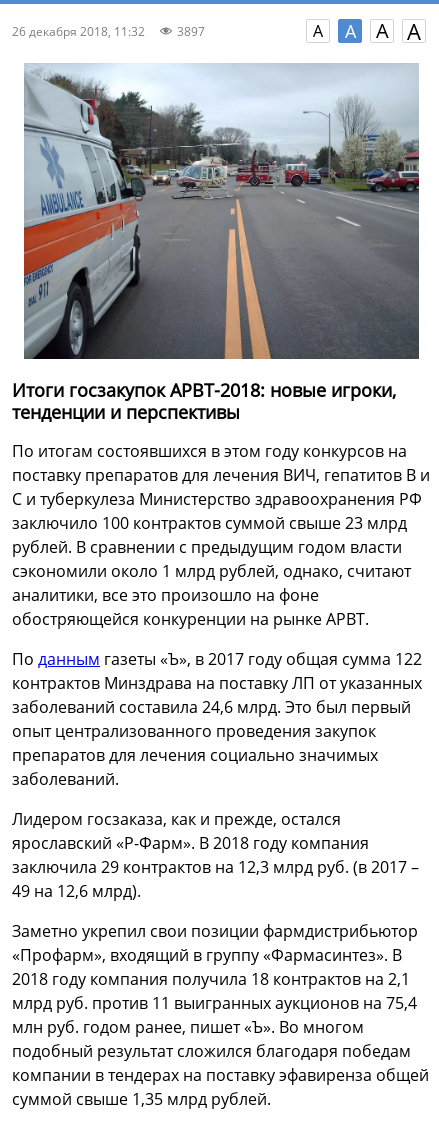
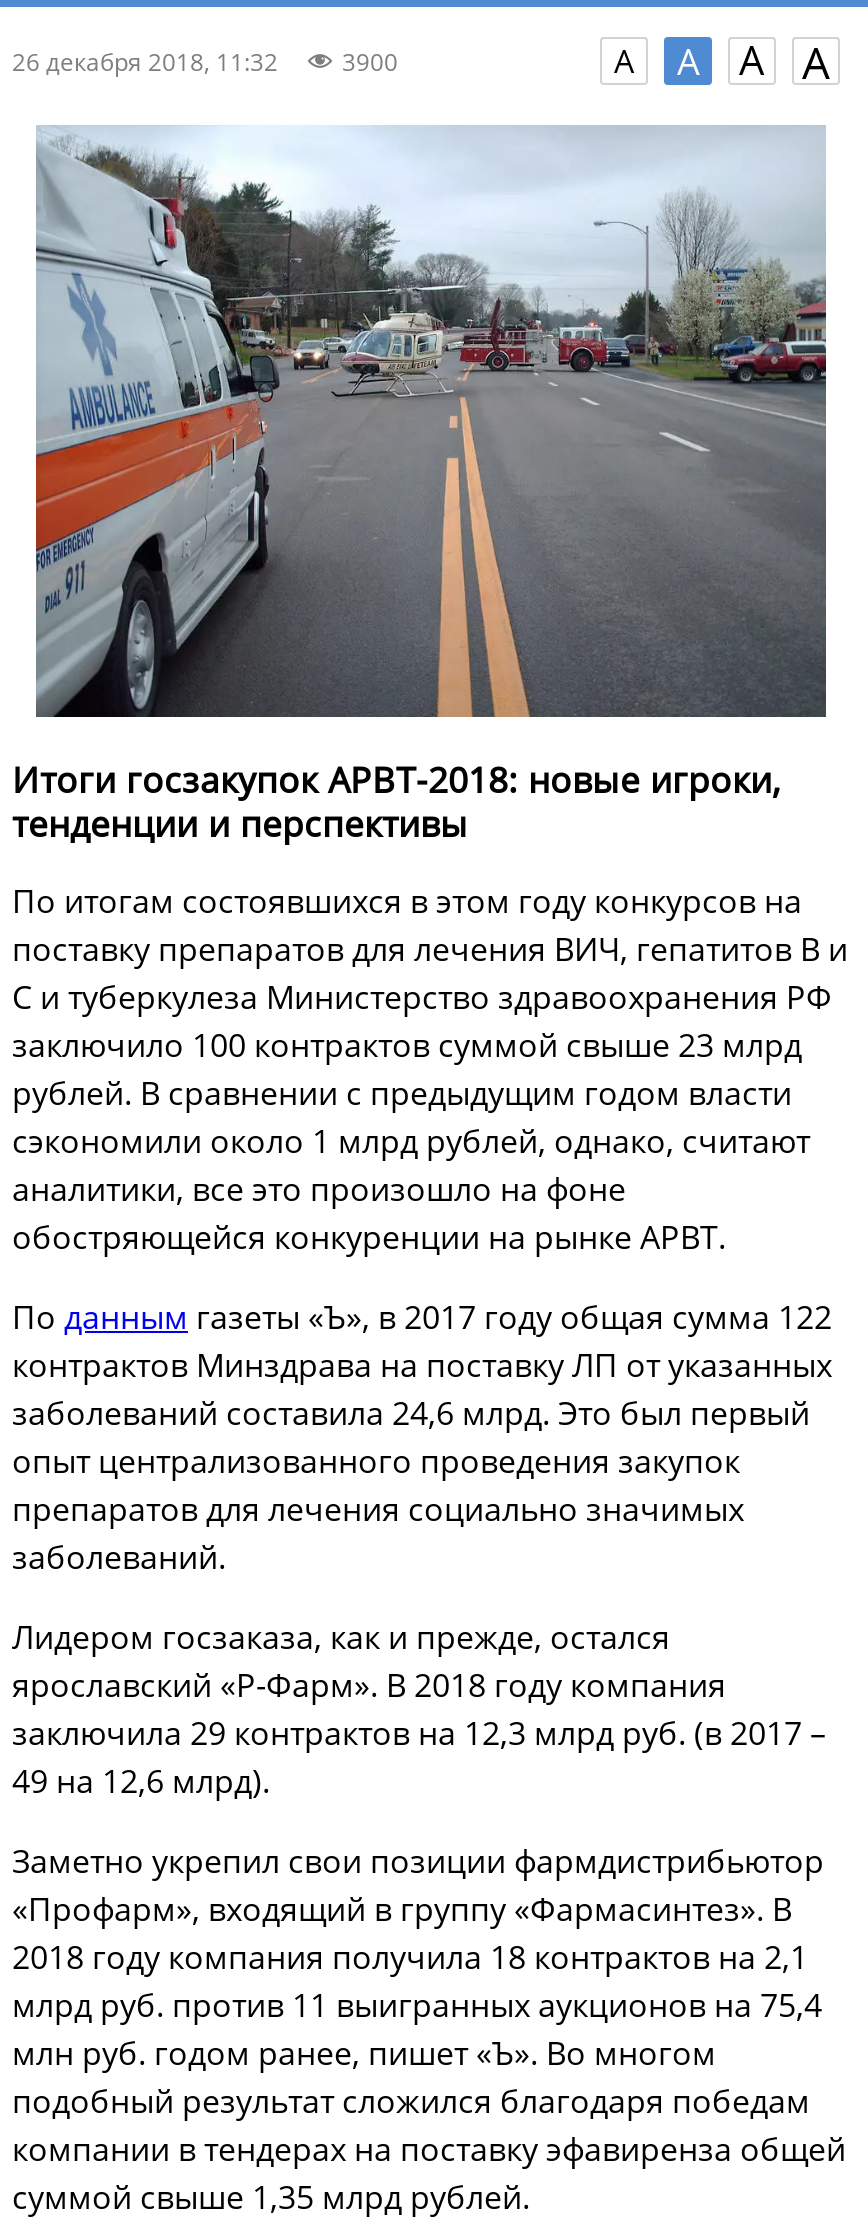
- 26 декабря 2018, 11:32 3897
+ 26 декабря 2018, 11:32 3900
